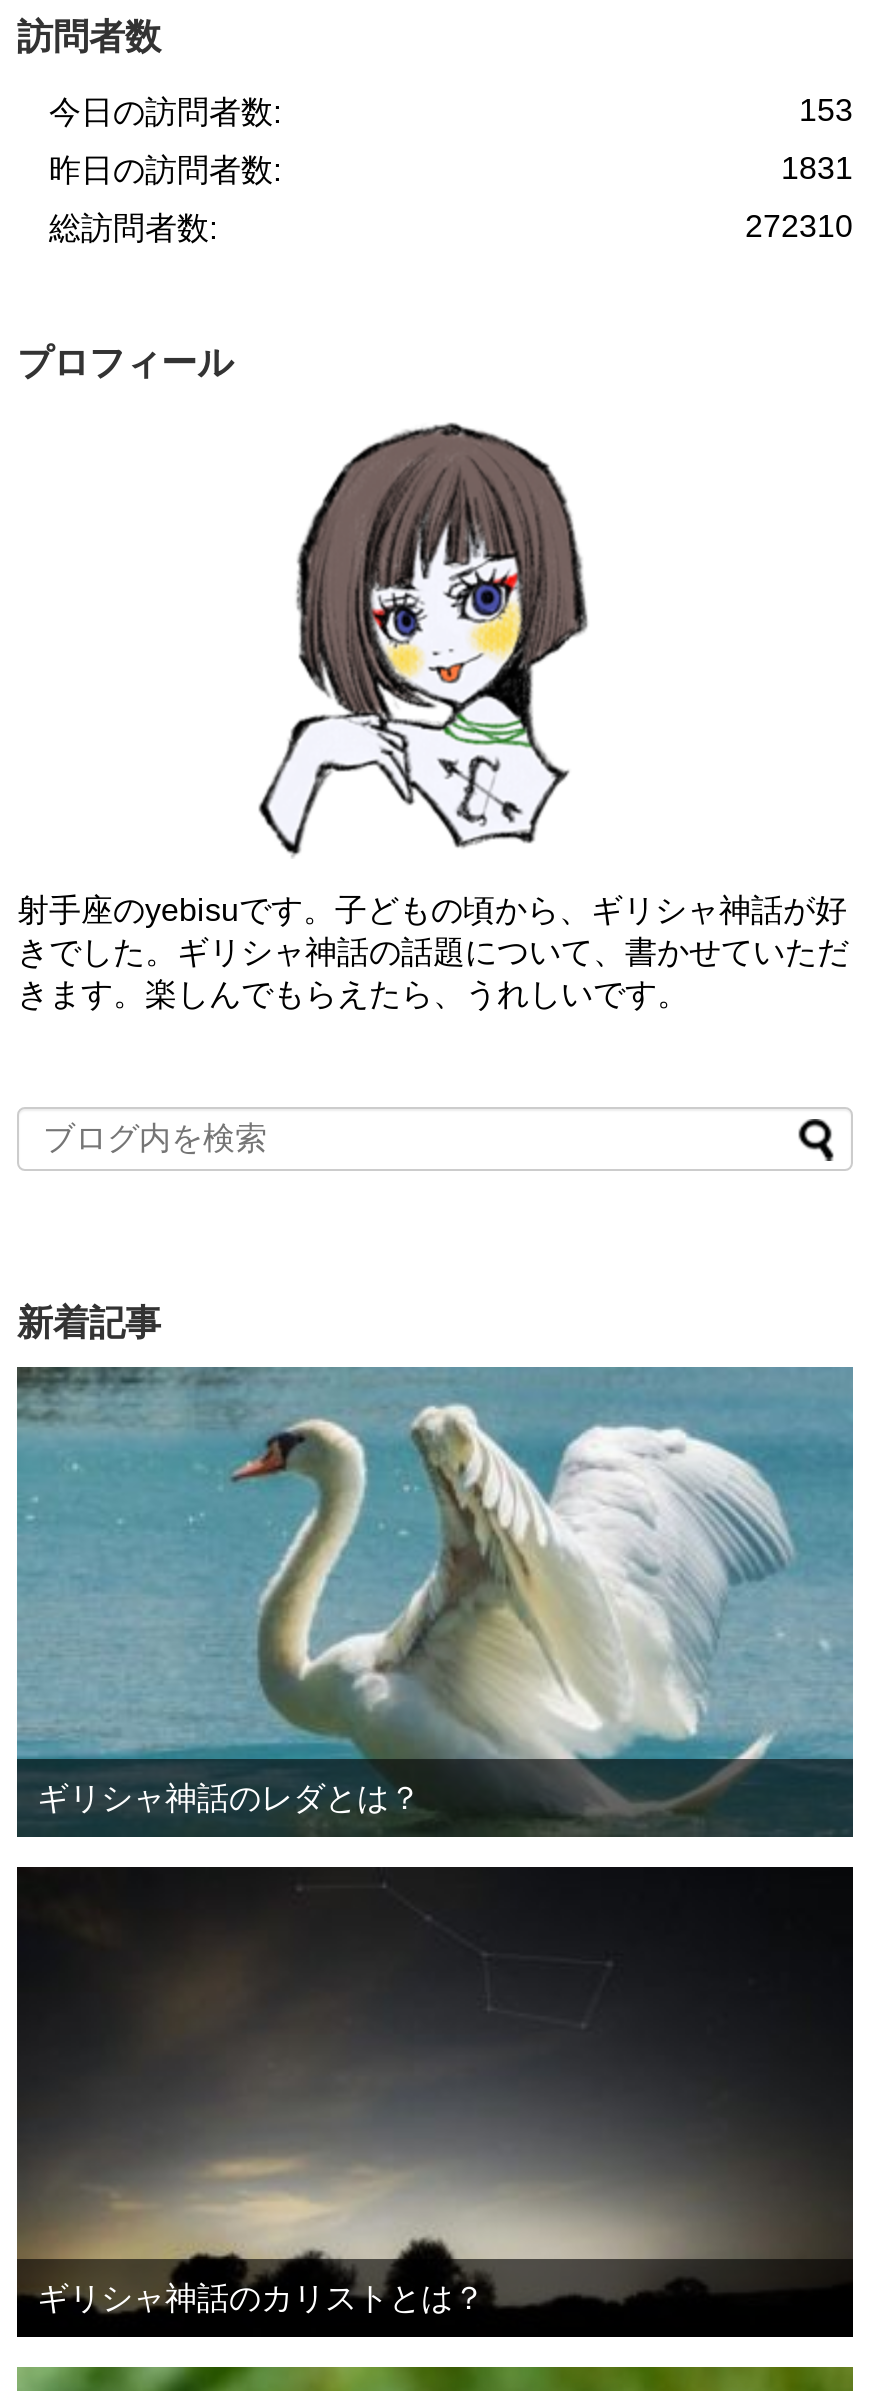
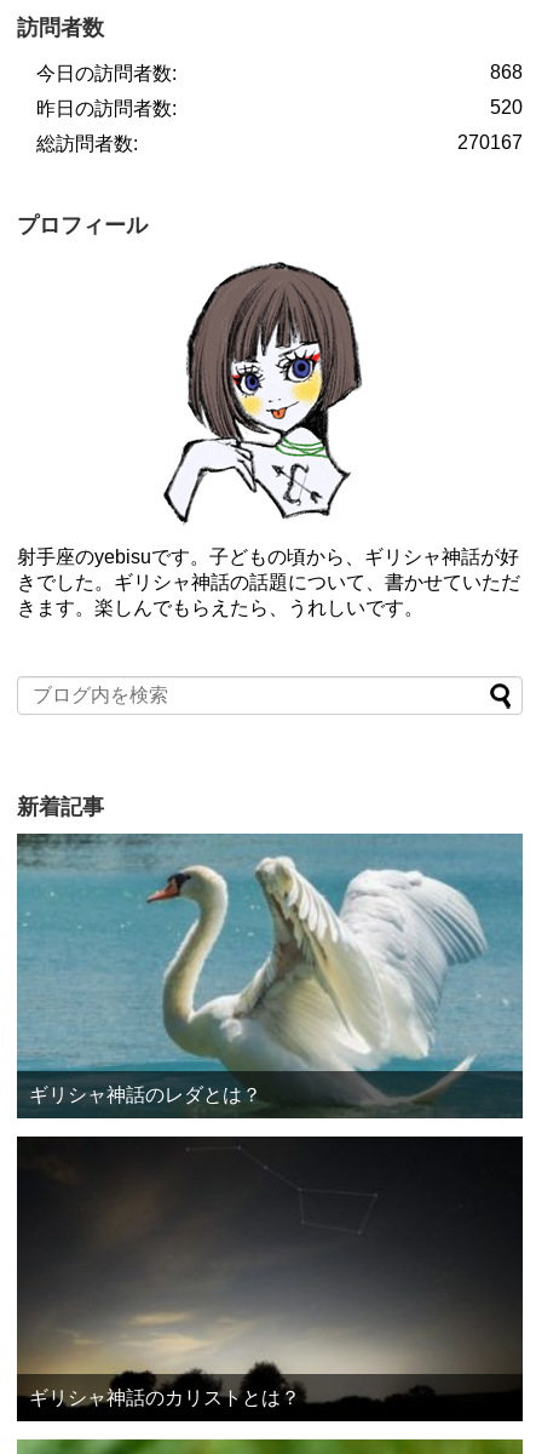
- 153
+ 868

- 1831
+ 520

- 272310
+ 270167
